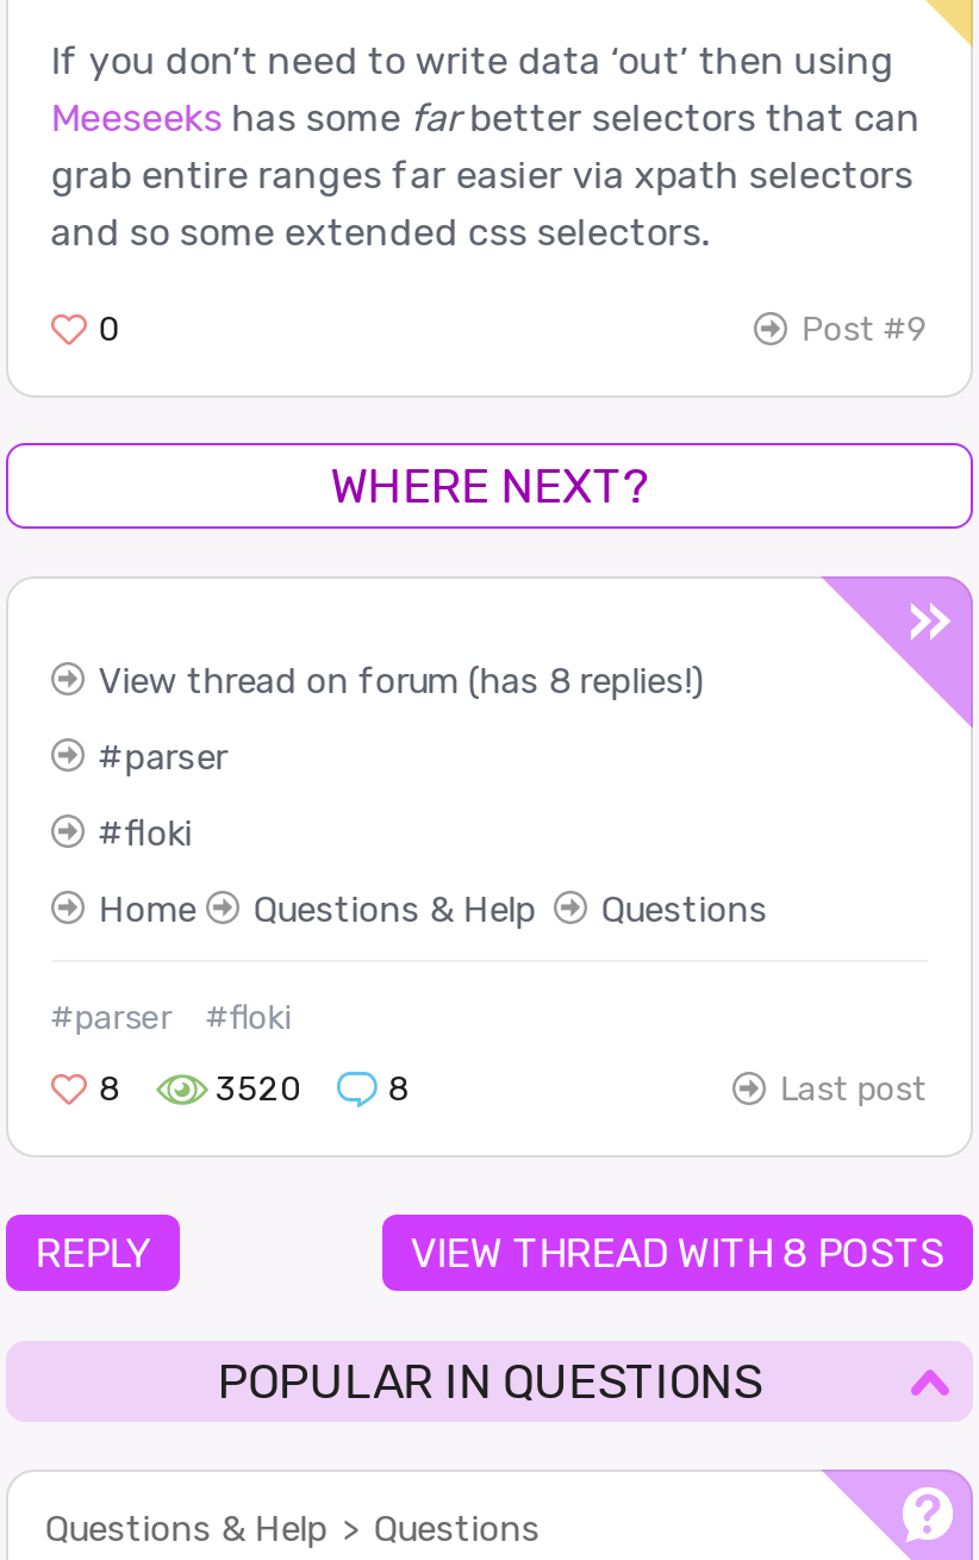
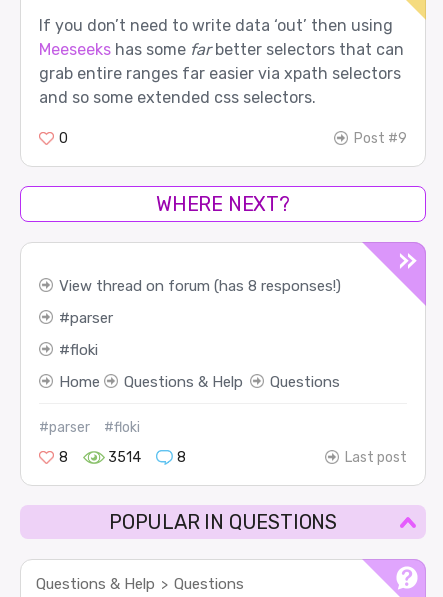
- View thread on forum (has 8 replies!)
+ View thread on forum (has 8 responses!)

- 3520
+ 3514

- REPLY
- VIEW THREAD WITH 8 POSTS
